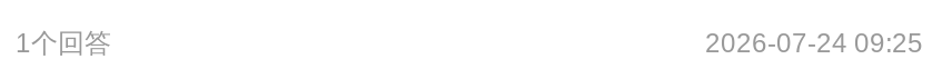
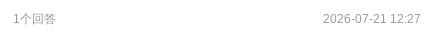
- 2026-07-24 09:25
+ 2026-07-21 12:27
